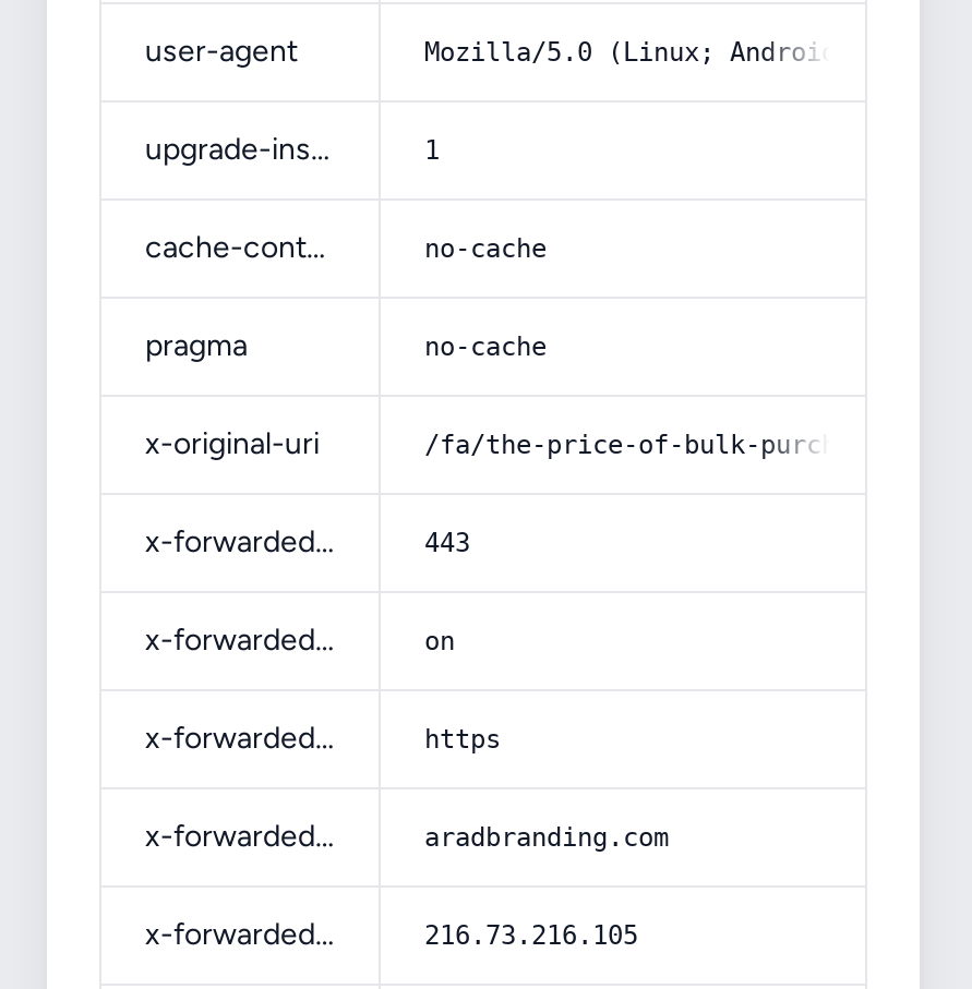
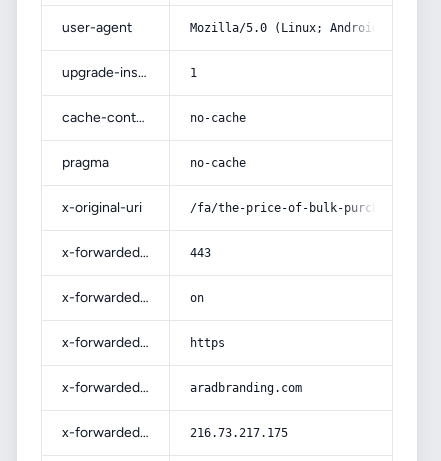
- 216.73.216.105
+ 216.73.217.175
